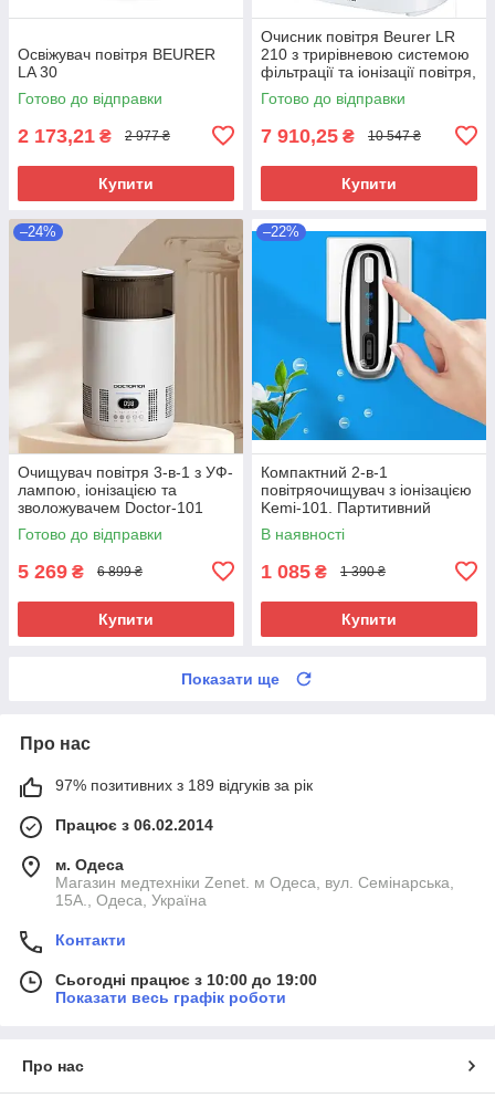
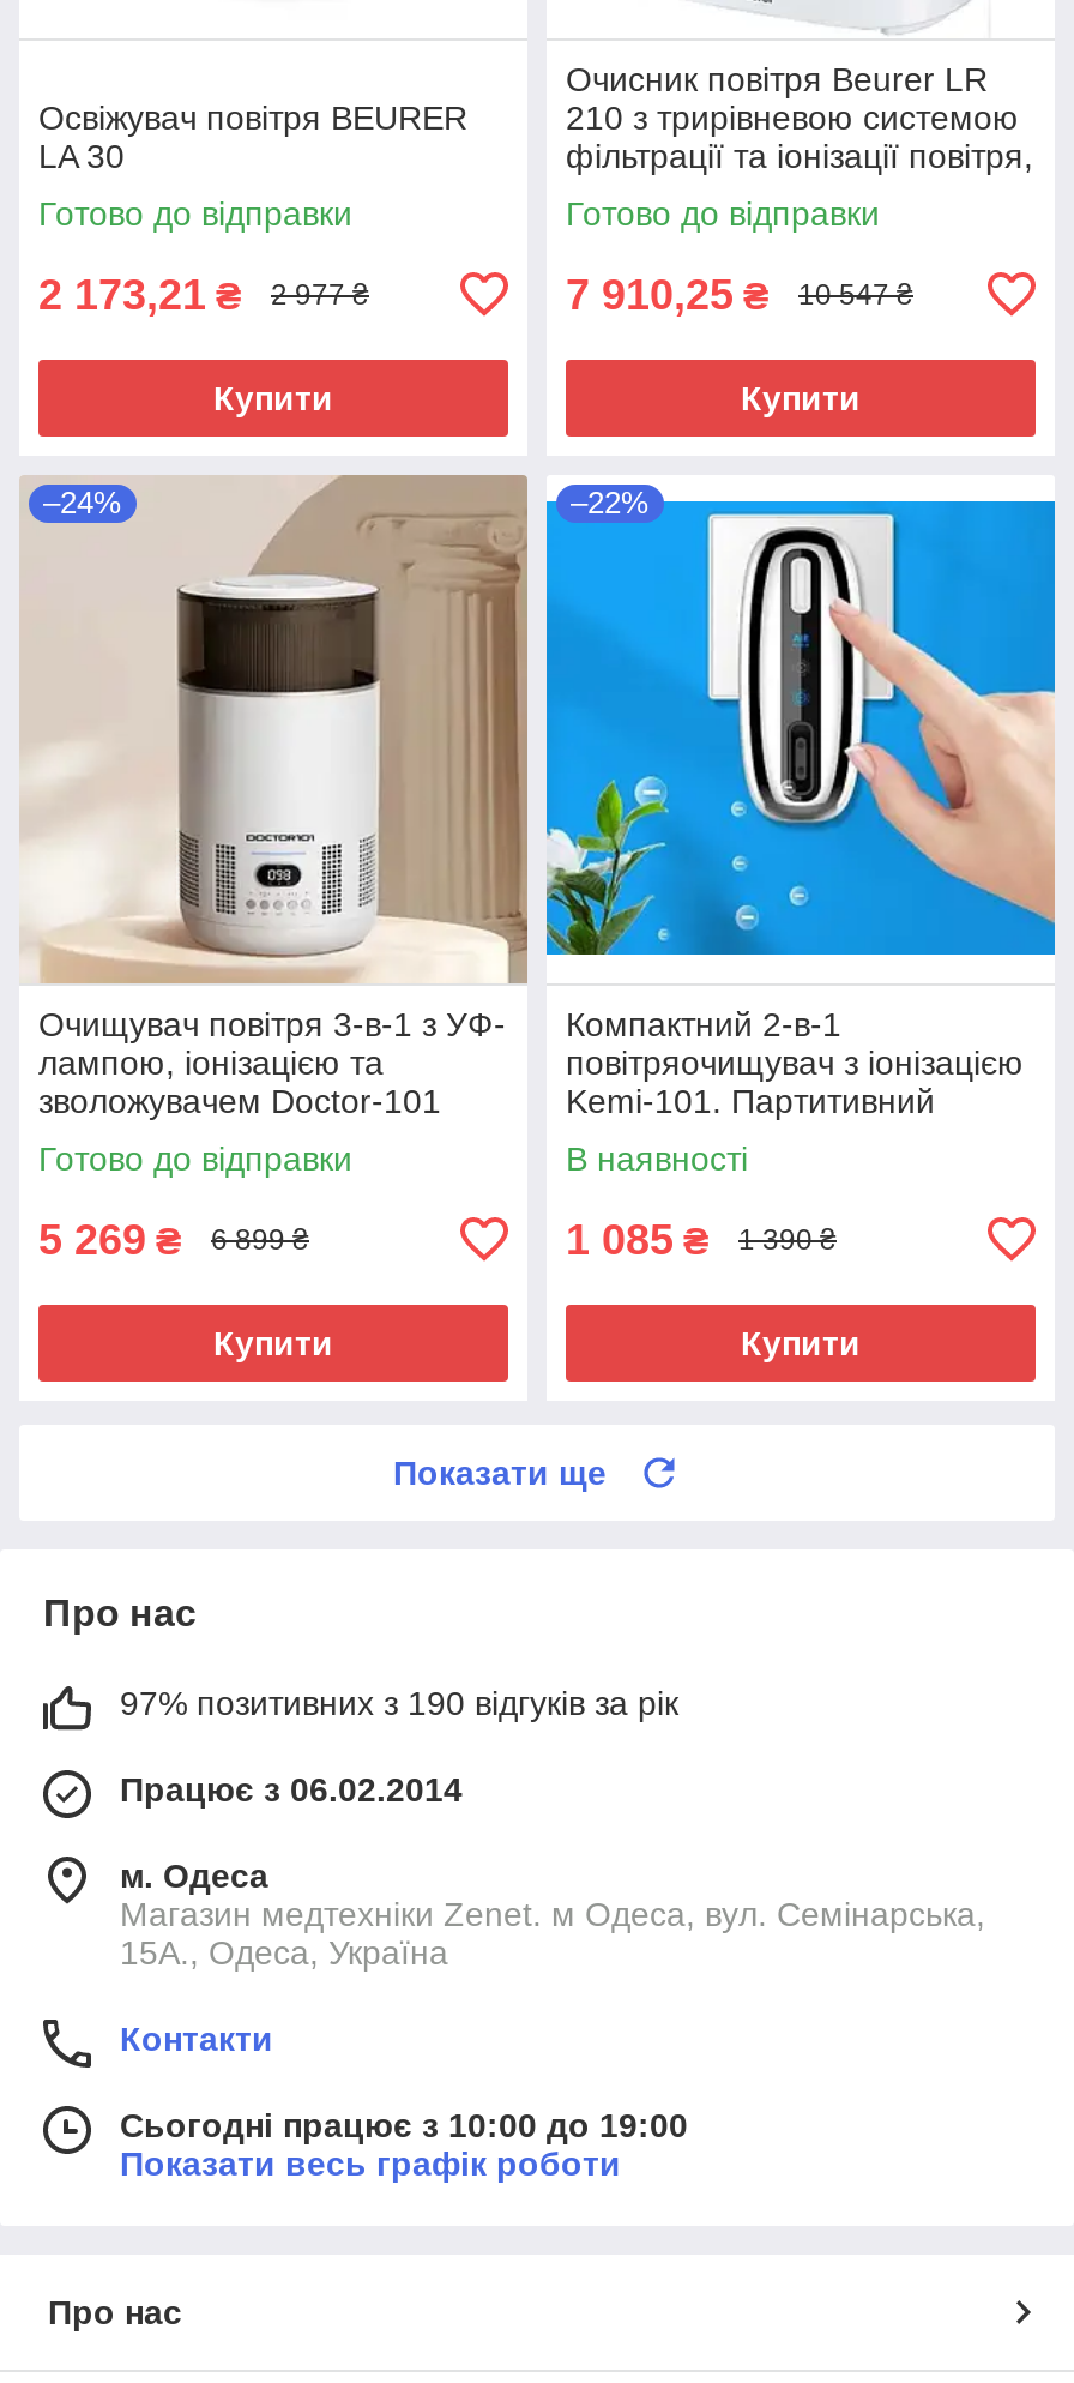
- 97% позитивних з 189 відгуків за рік
+ 97% позитивних з 190 відгуків за рік
